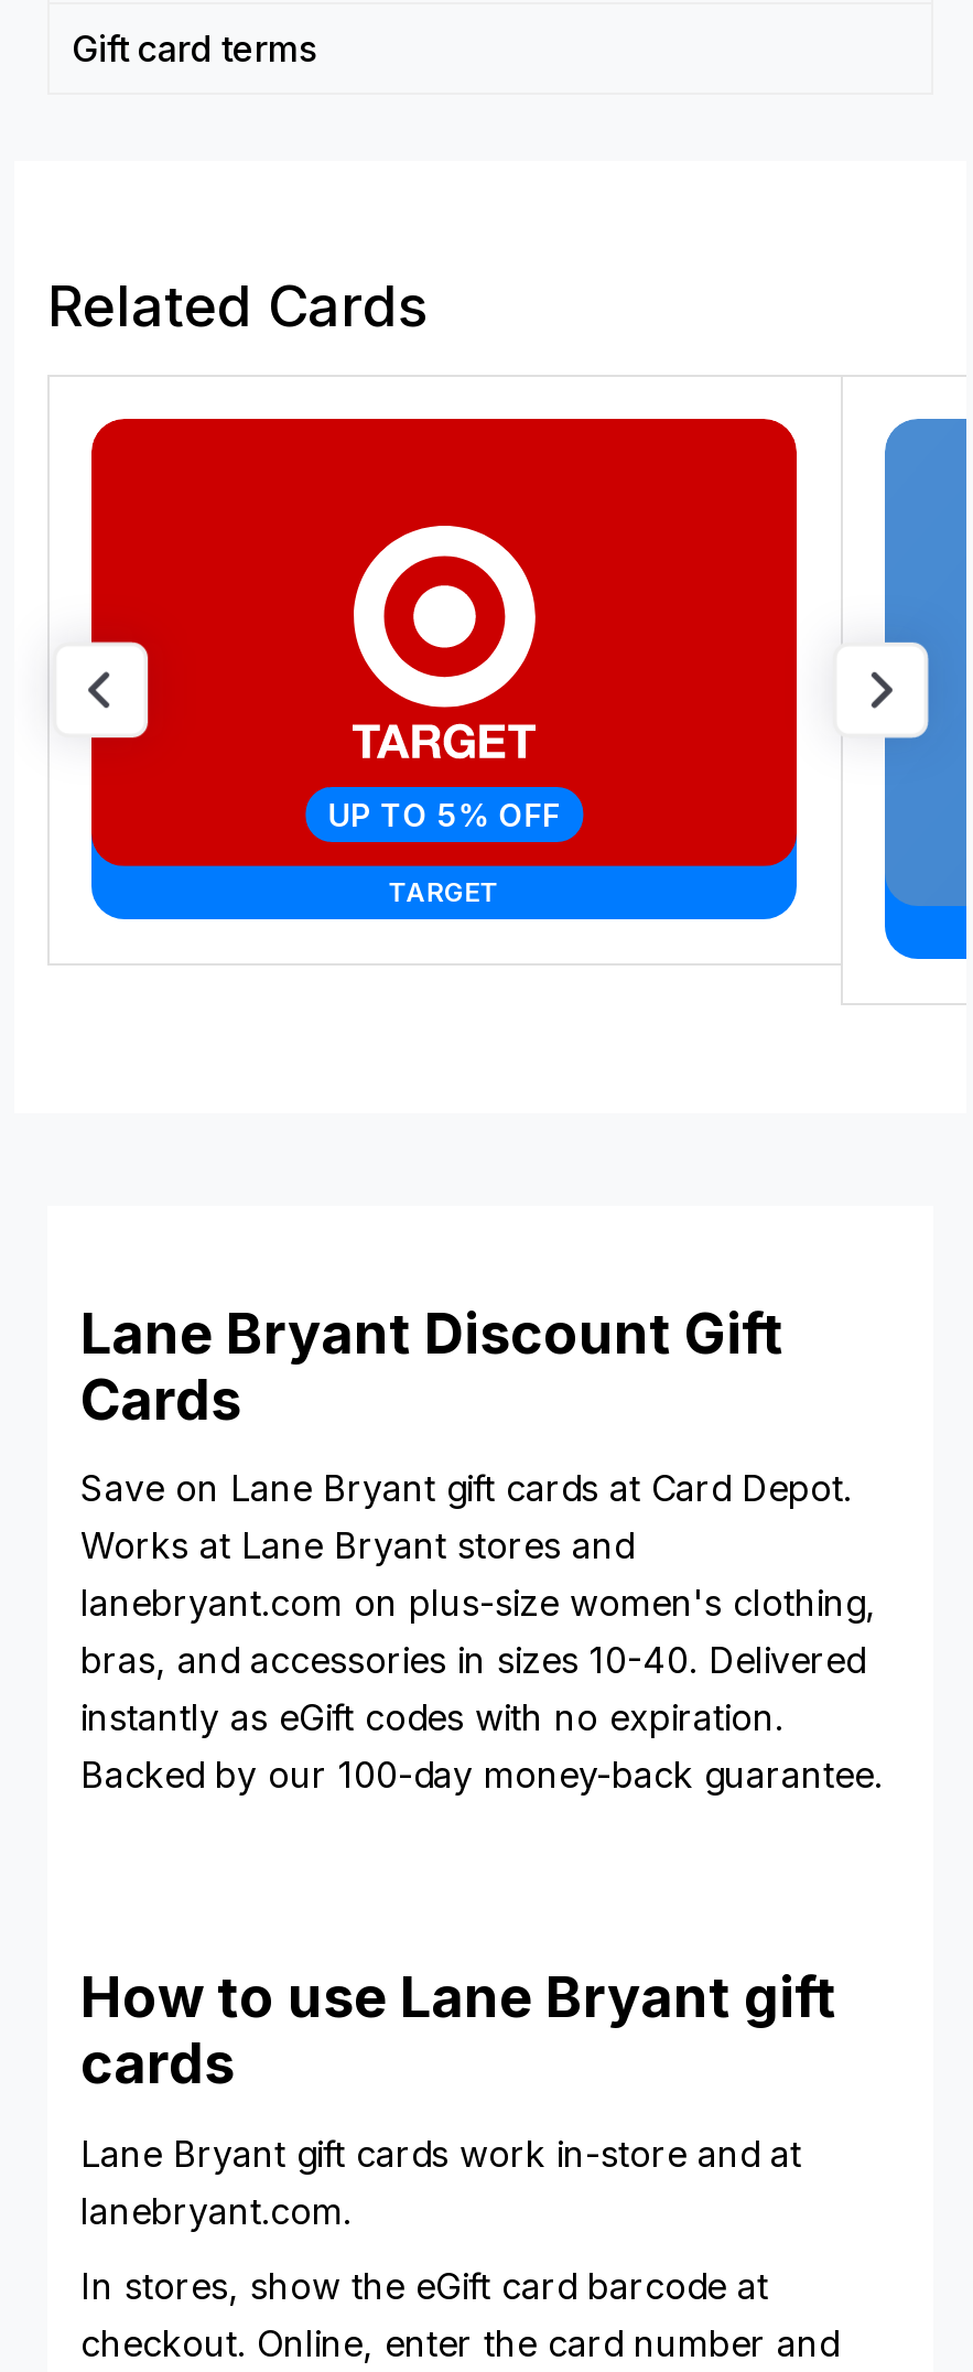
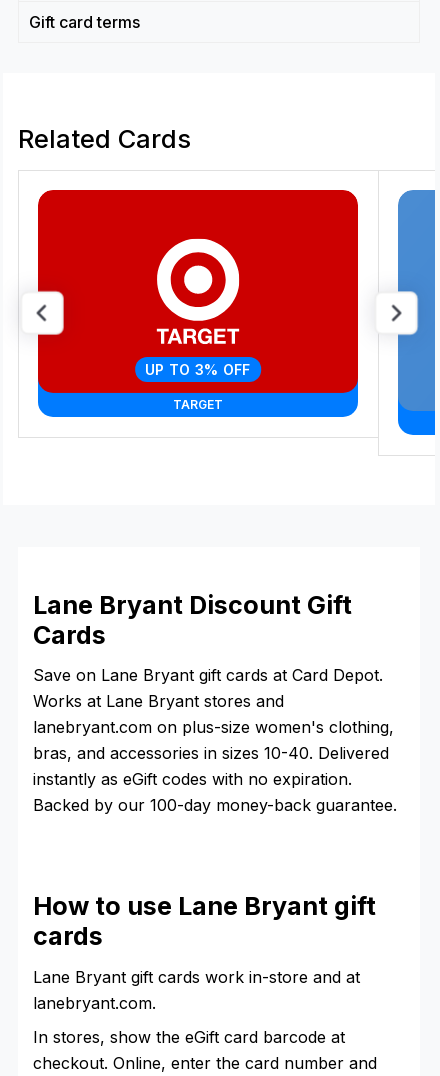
- UP TO 5% OFF
+ UP TO 3% OFF
